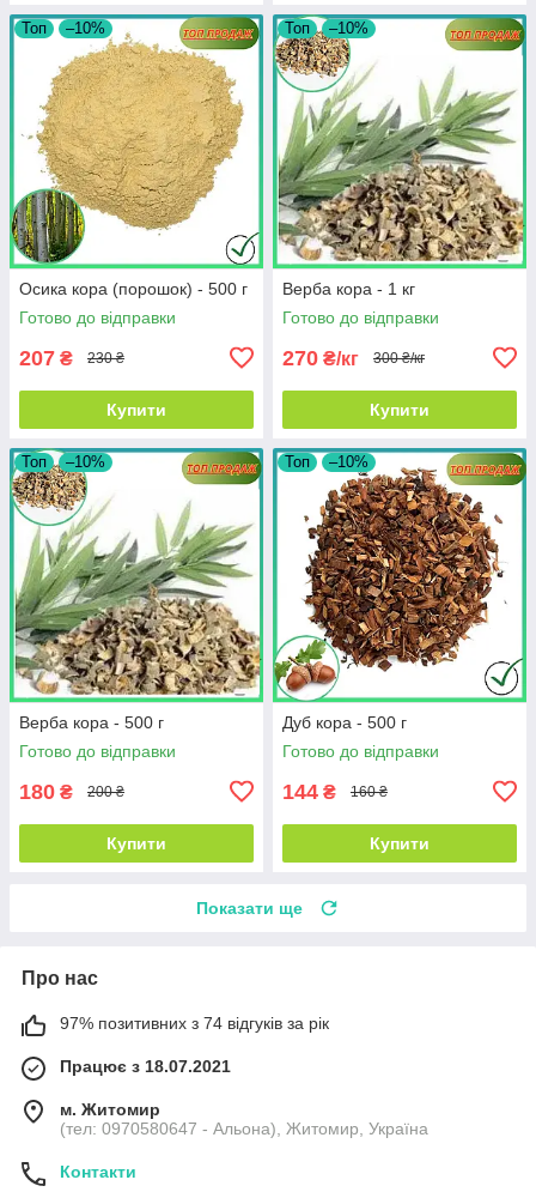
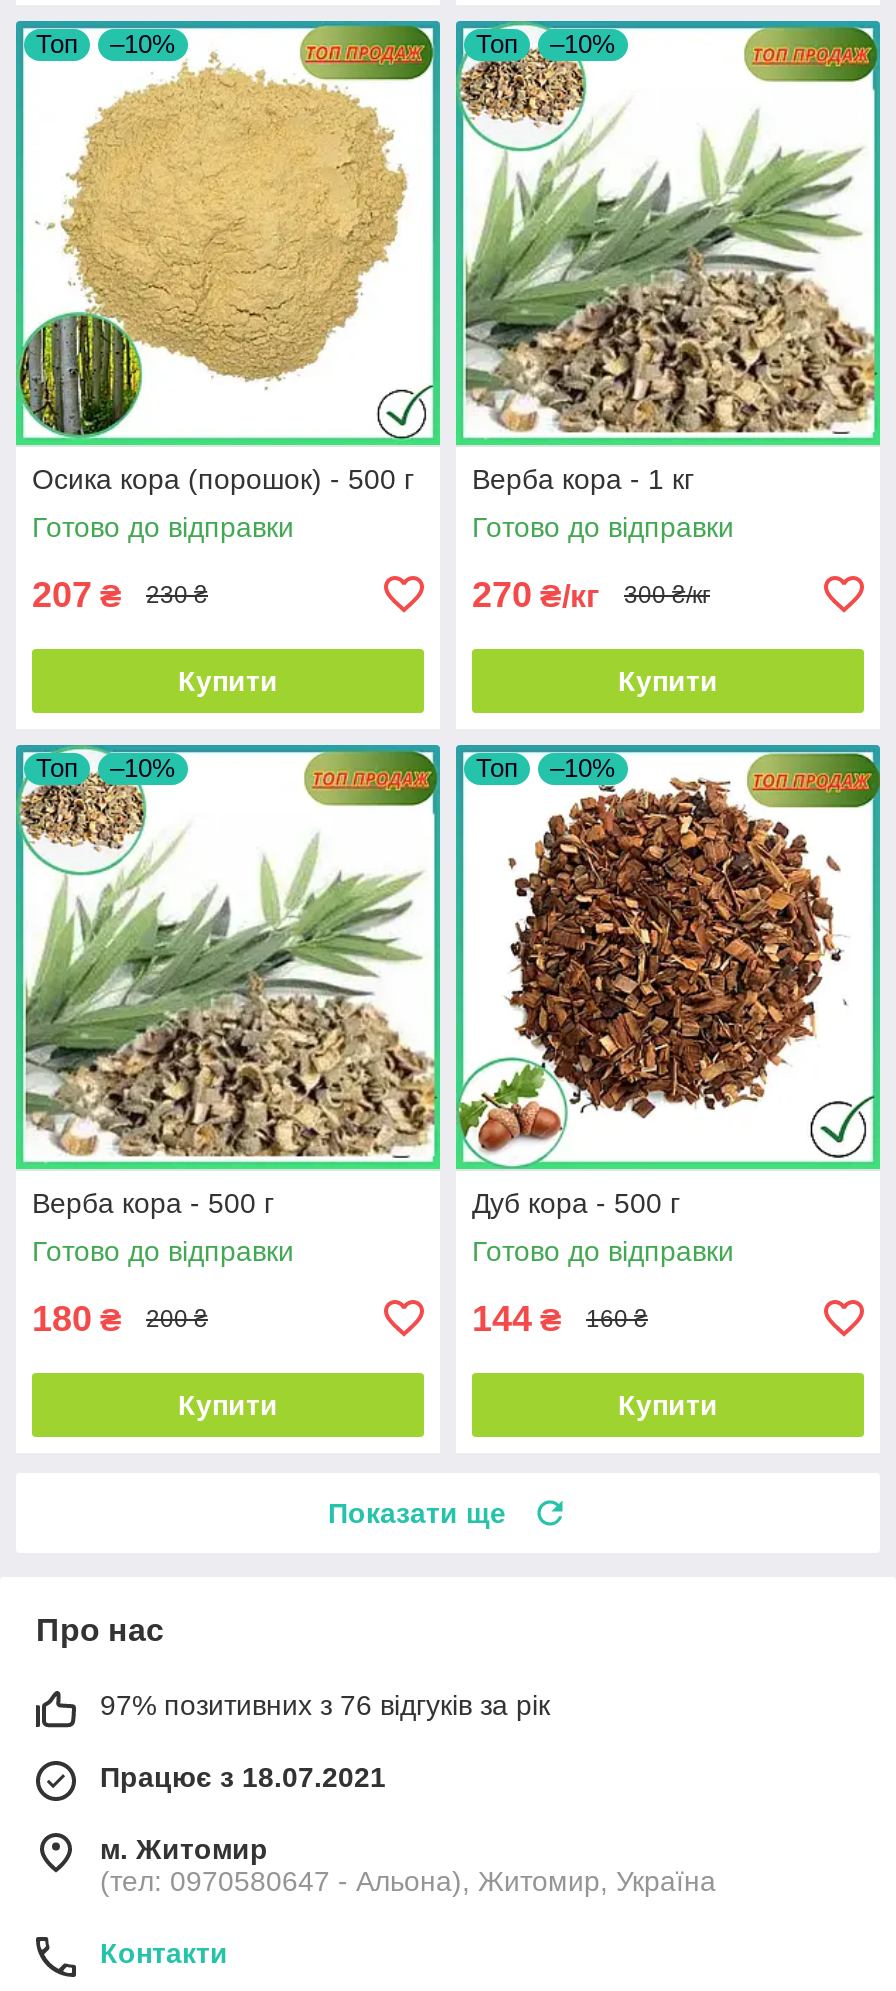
- 97% позитивних з 74 відгуків за рік
+ 97% позитивних з 76 відгуків за рік
